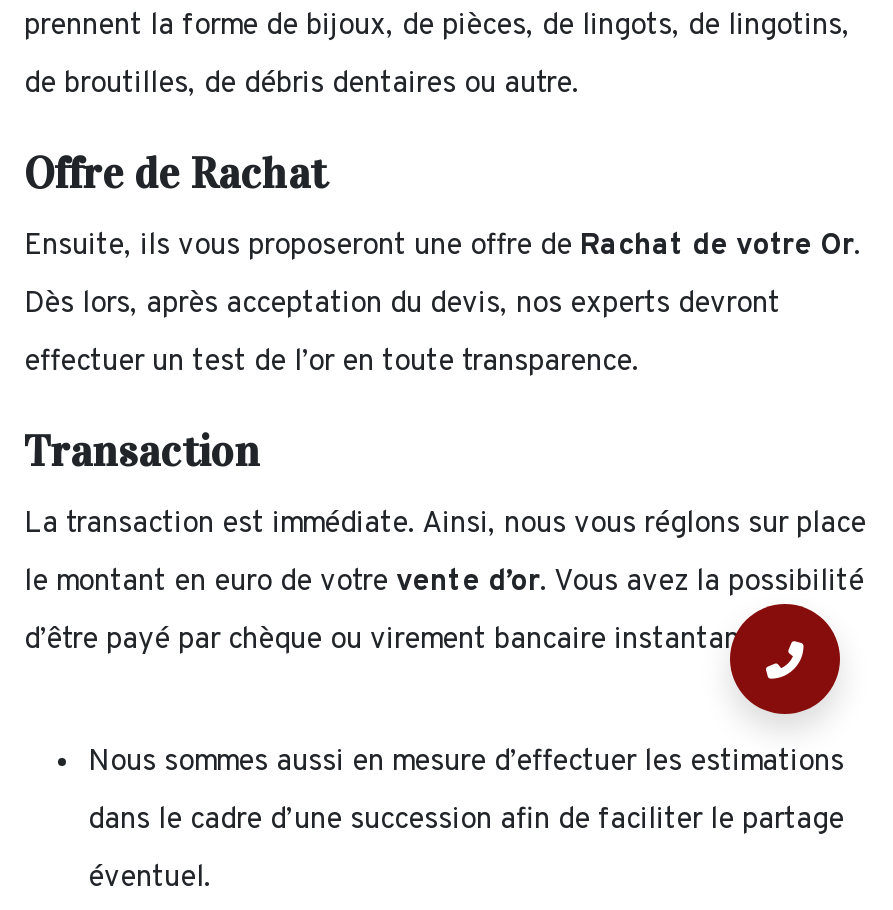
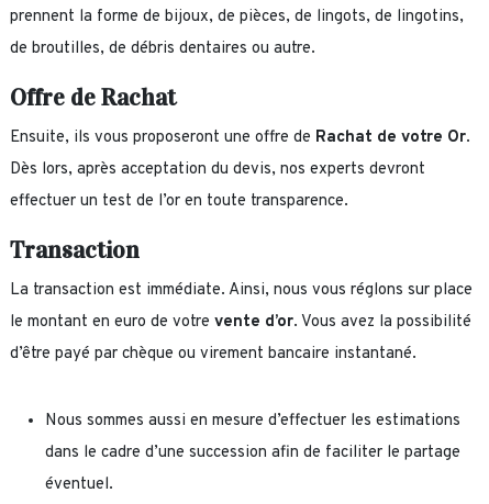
- [image]
